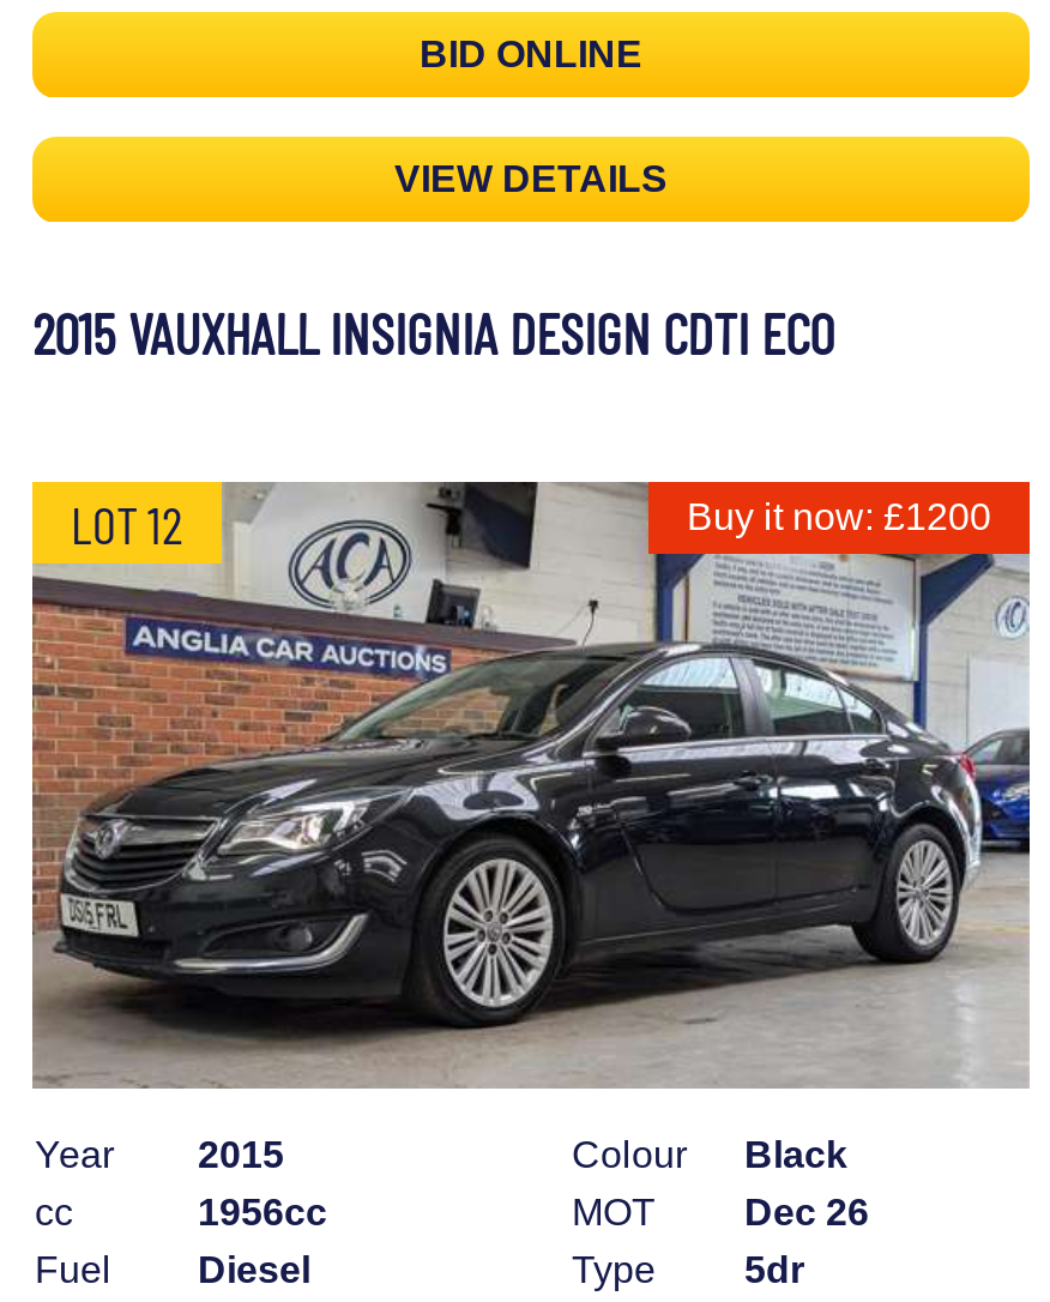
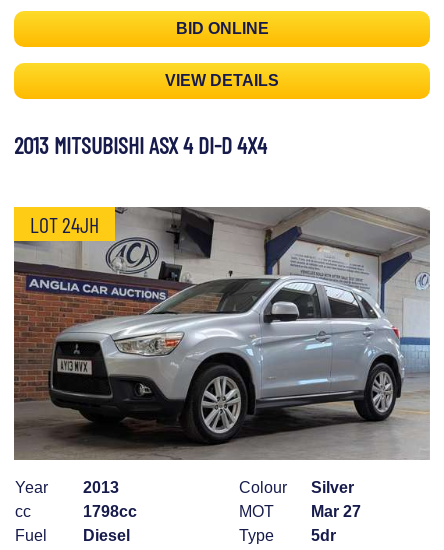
- 2015 VAUXHALL INSIGNIA DESIGN CDTI ECO
+ 2013 MITSUBISHI ASX 4 DI-D 4X4

- [image]
- LOT 12
- Buy it now: £1200
+ [image]
+ LOT 24JH

- 2015
+ 2013

- Black
+ Silver

- 1956cc
+ 1798cc

- Dec 26
+ Mar 27
